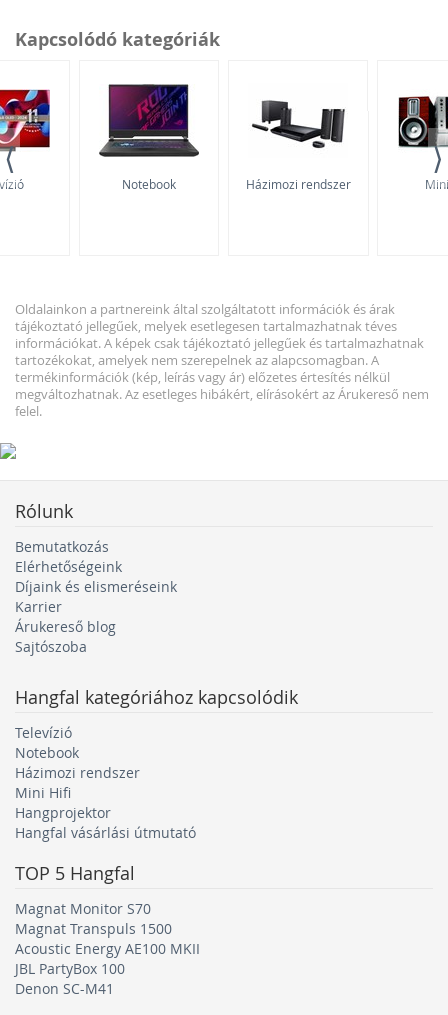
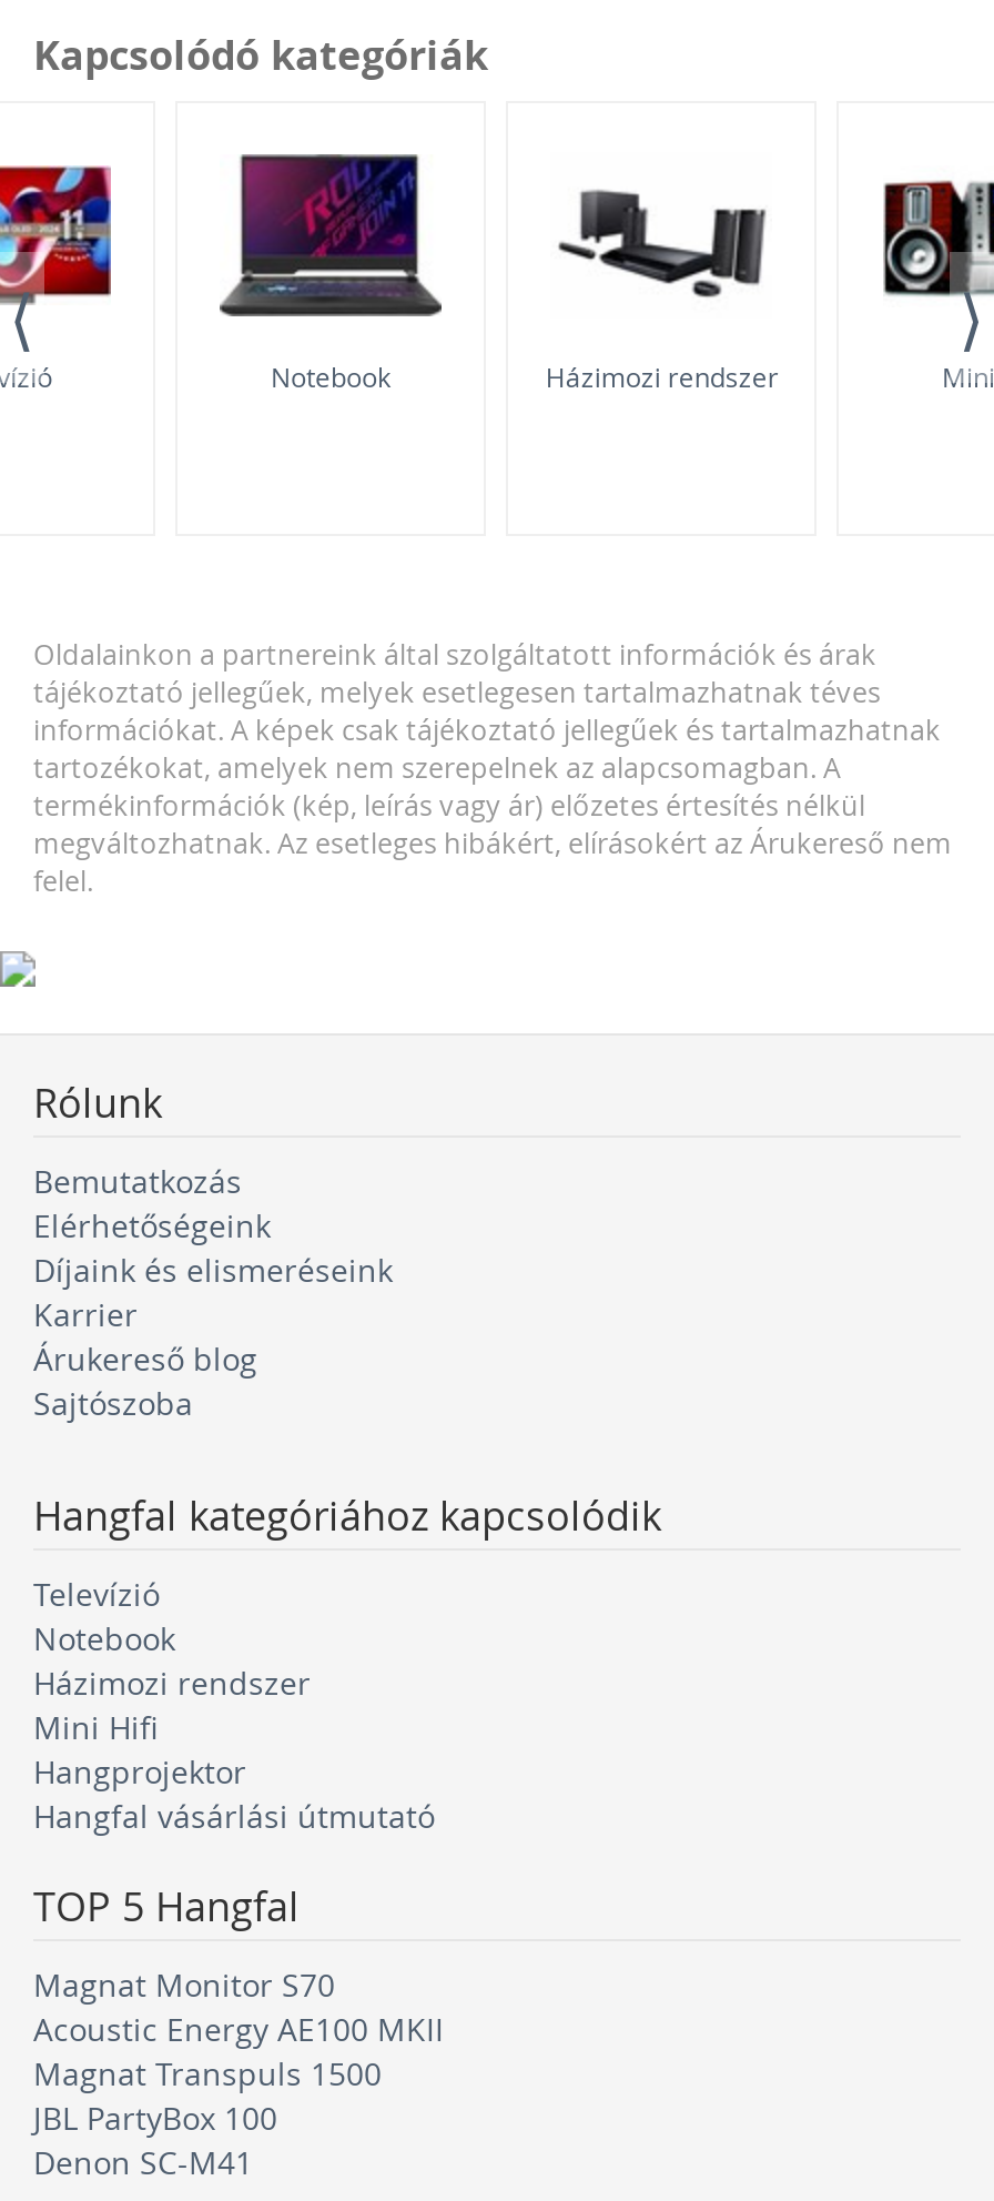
moved down: Magnat Transpuls 1500

moved up: Acoustic Energy AE100 MKII
